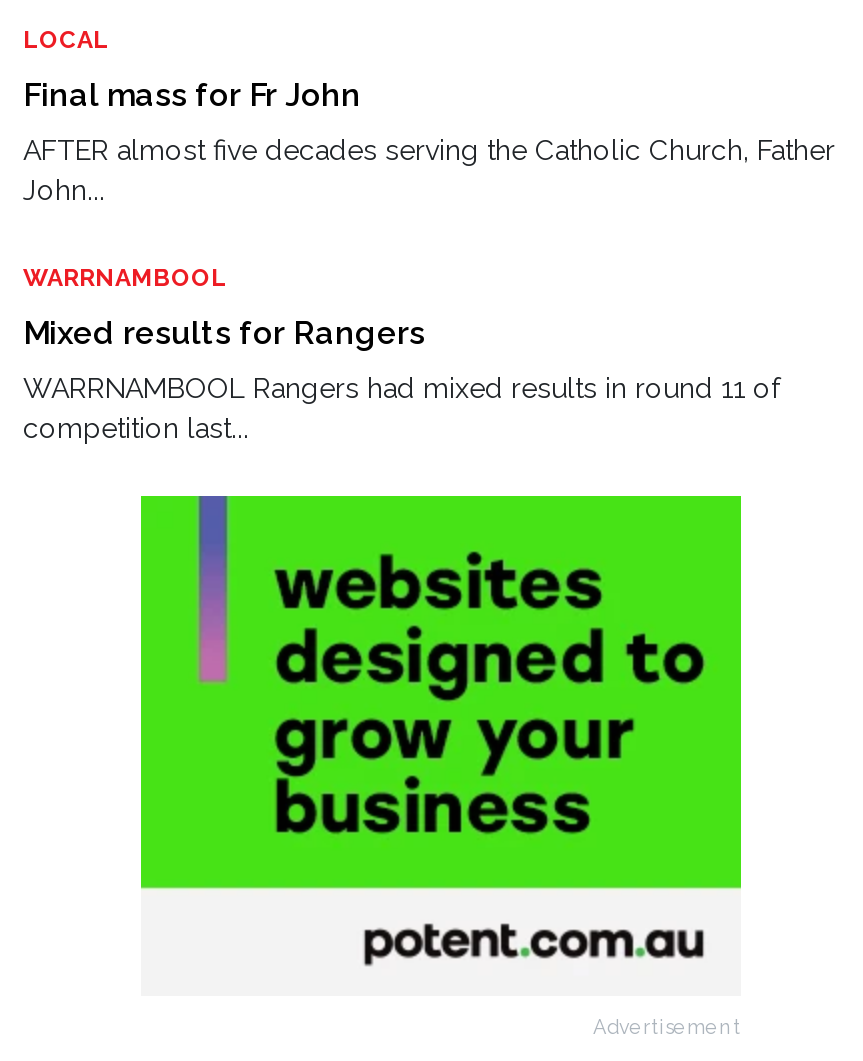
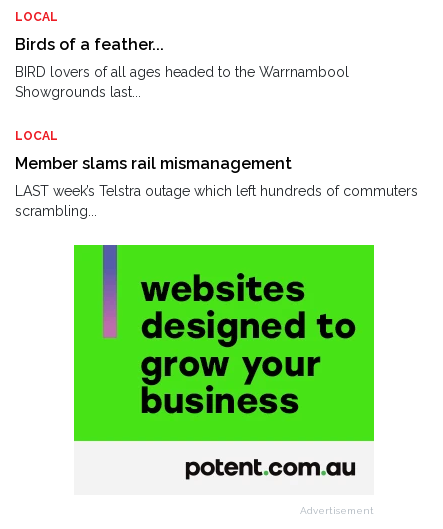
- Final mass for Fr John
+ Birds of a feather...

- AFTER almost five decades serving the Catholic Church, Father
- John...
+ BIRD lovers of all ages headed to the Warrnambool
+ Showgrounds last...

- WARRNAMBOOL
+ LOCAL

- Mixed results for Rangers
+ Member slams rail mismanagement

- WARRNAMBOOL Rangers had mixed results in round 11 of
- competition last...
+ LAST week’s Telstra outage which left hundreds of commuters
+ scrambling...
